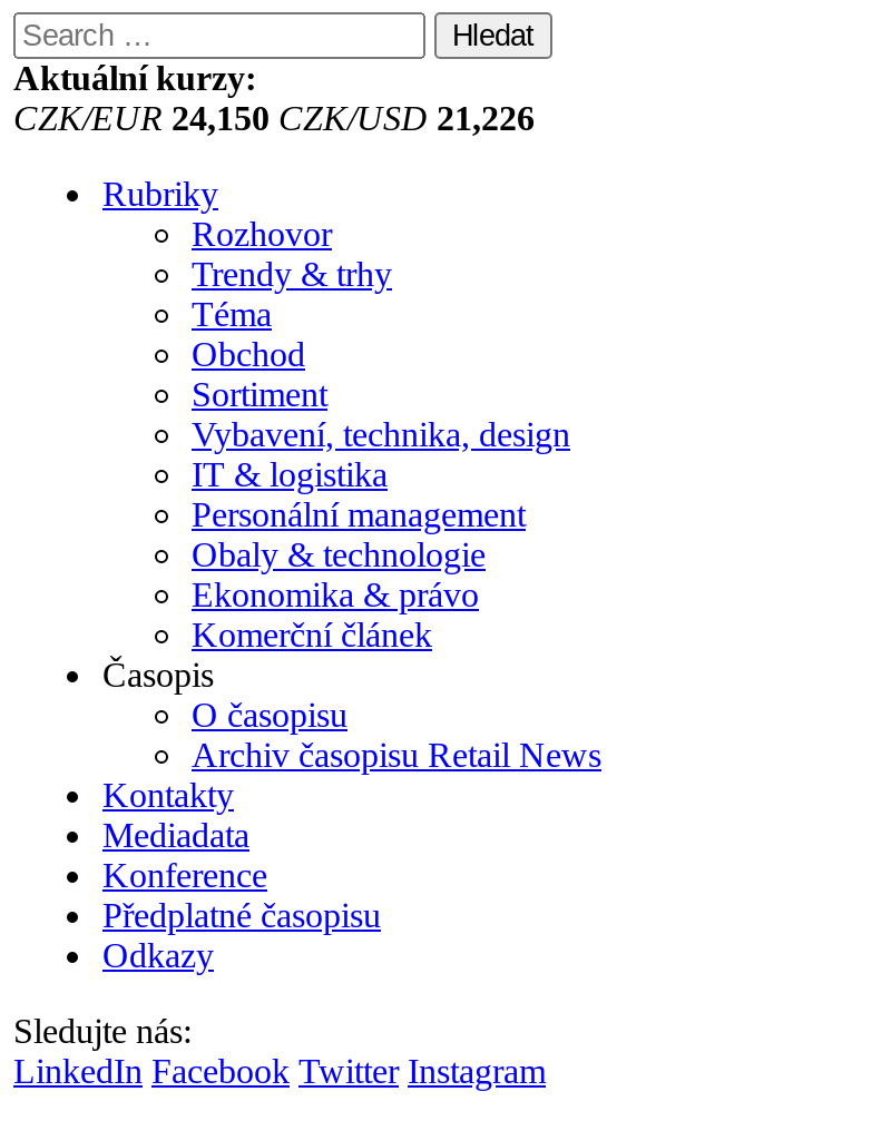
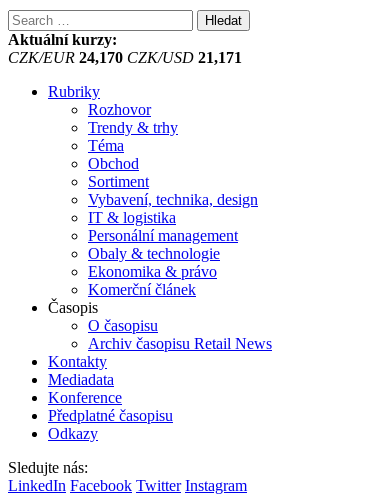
- CZK/EUR 24,150 CZK/USD 21,226
+ CZK/EUR 24,170 CZK/USD 21,171
